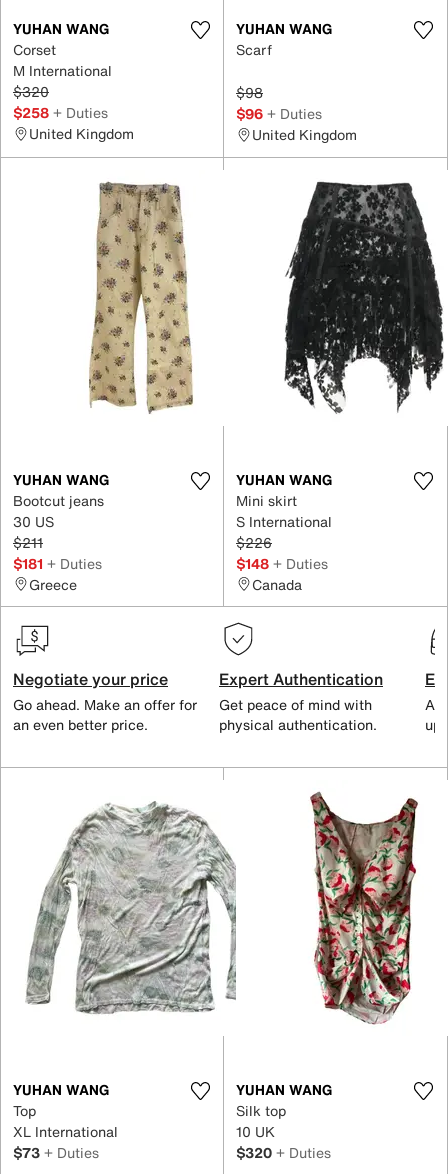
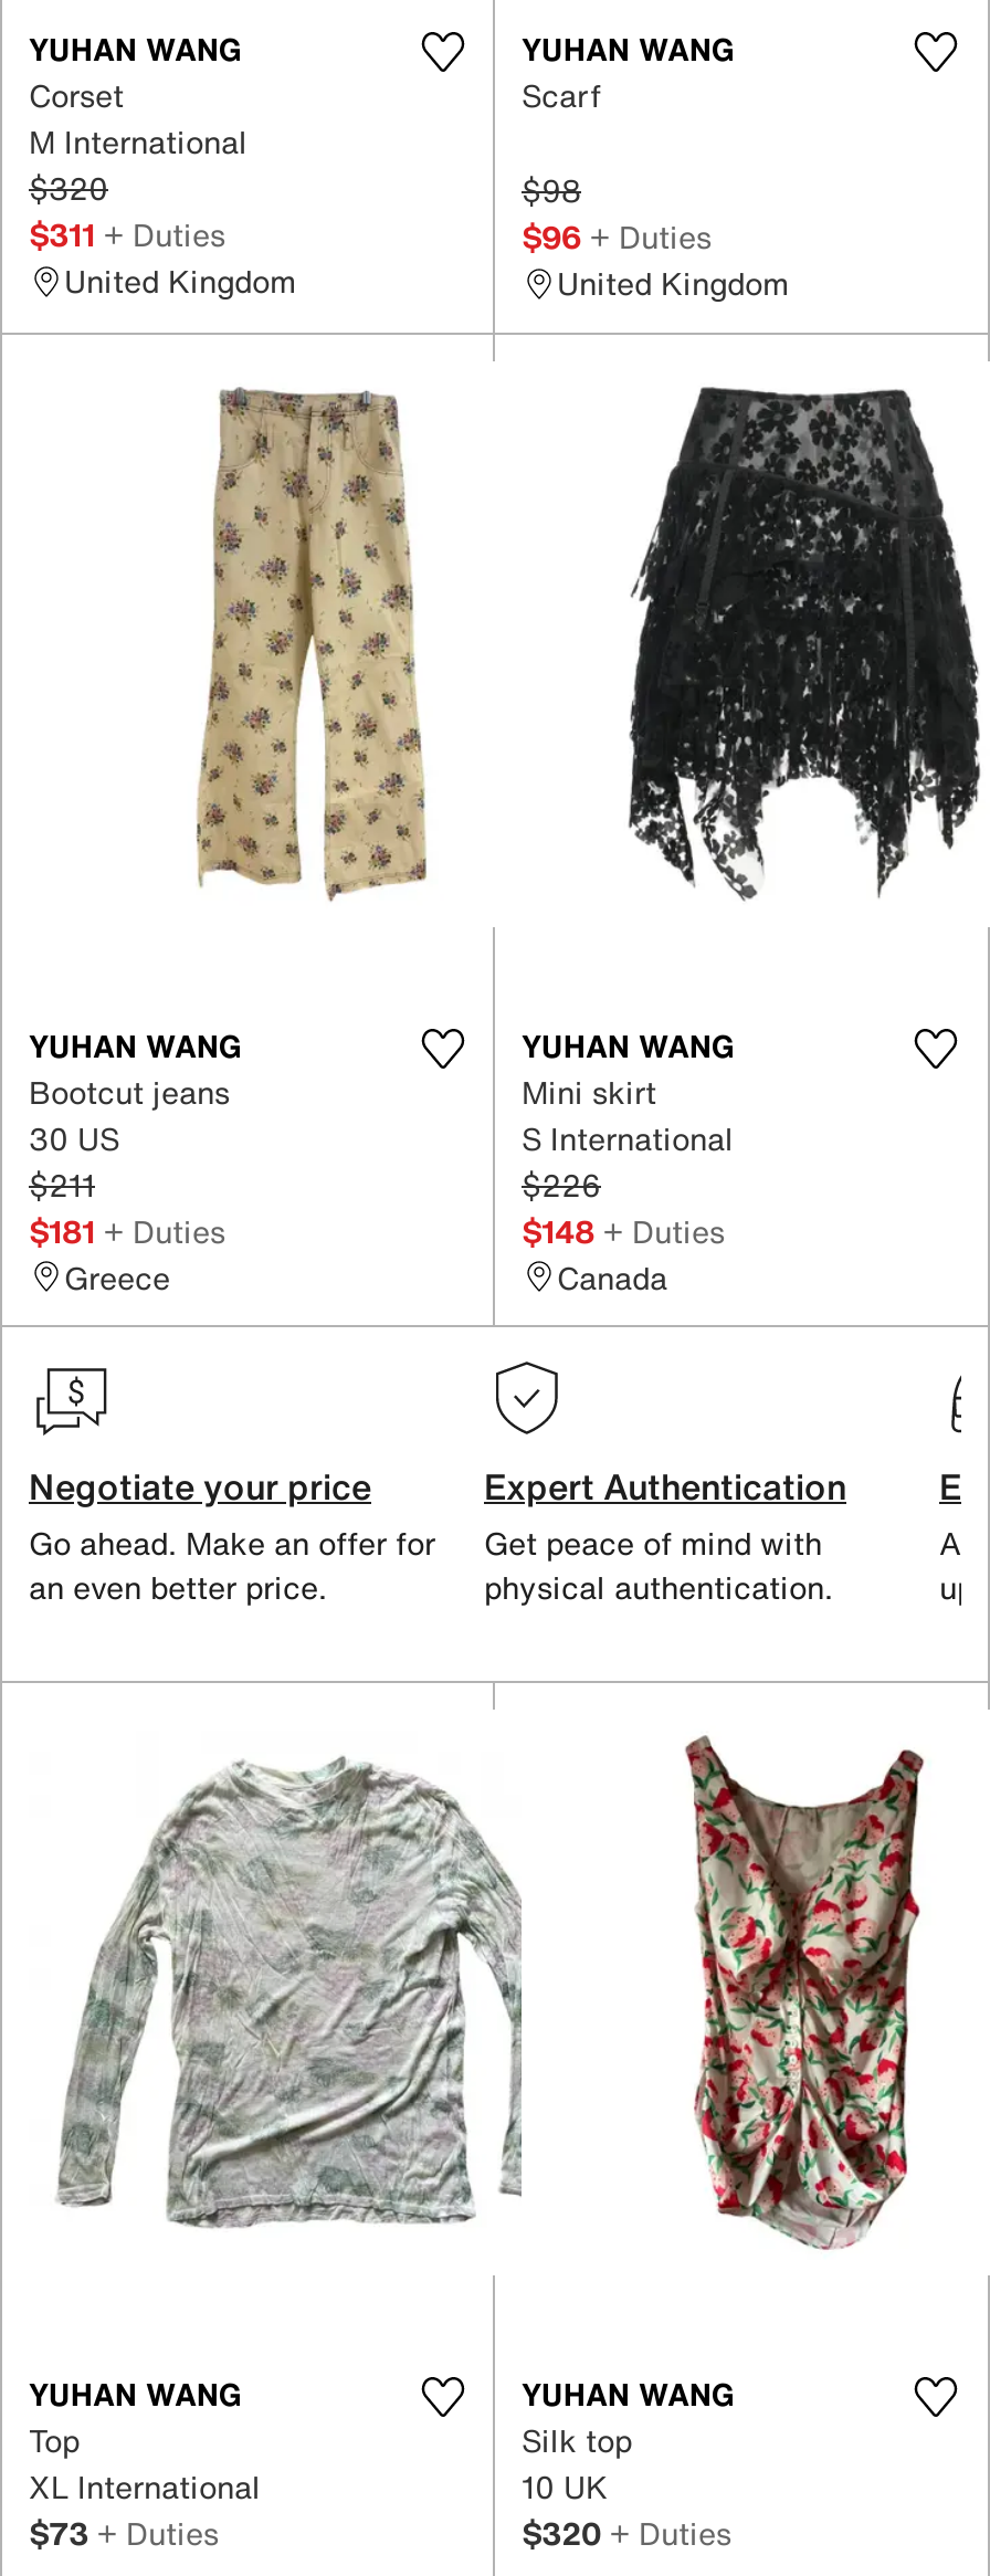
- $258 + Duties
+ $311 + Duties
